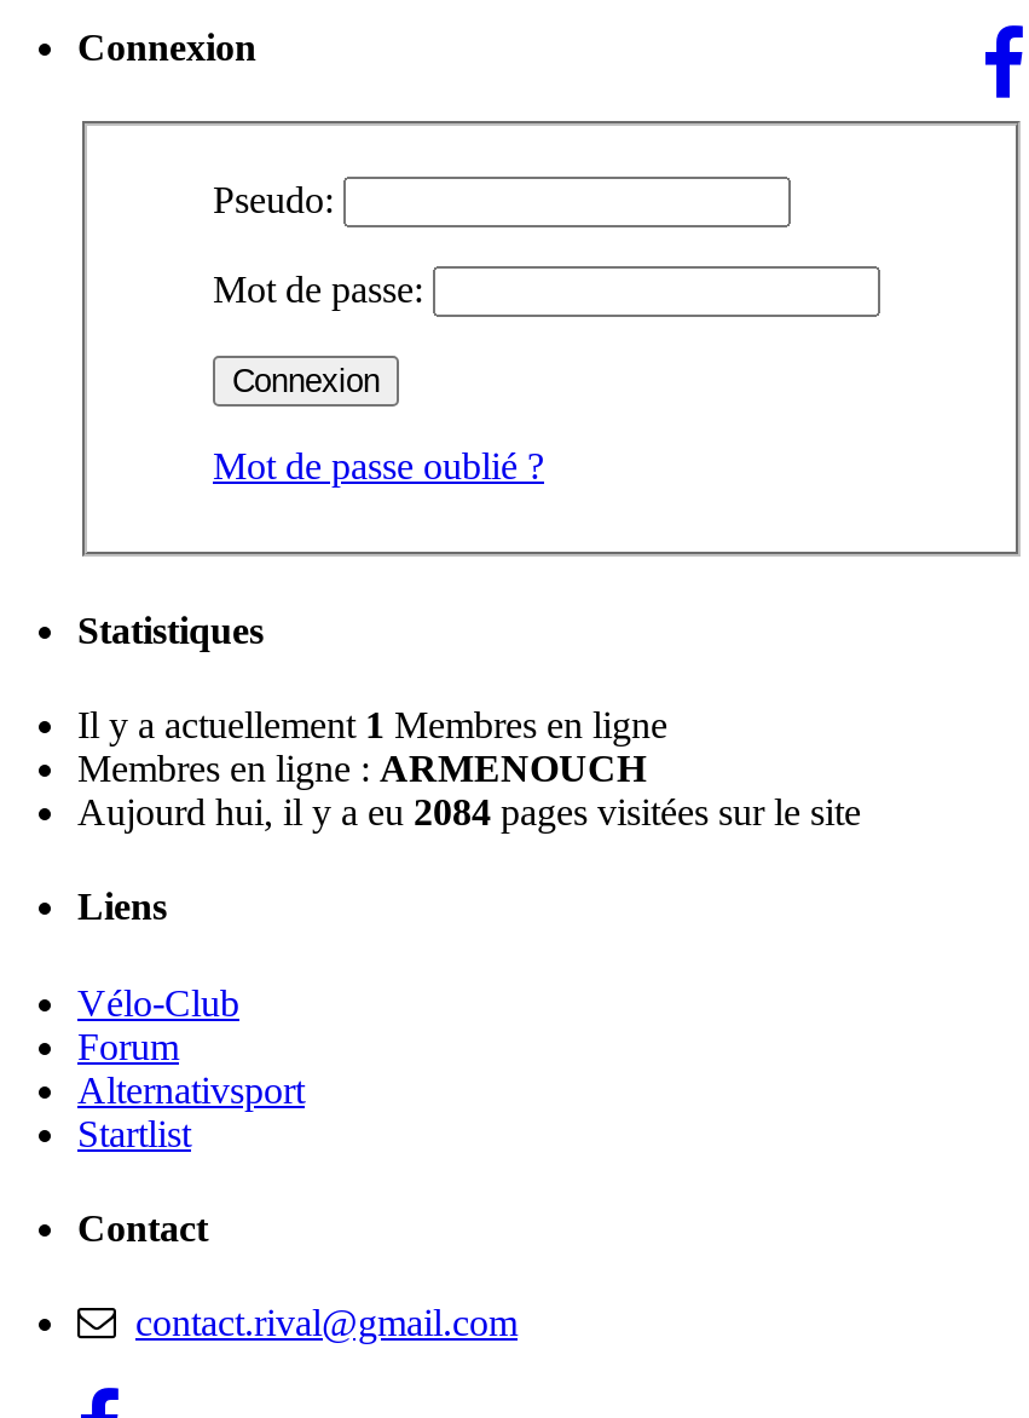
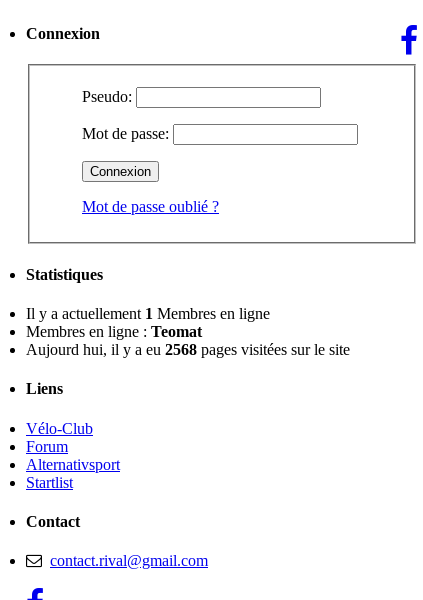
- Membres en ligne : ARMENOUCH
+ Membres en ligne : Teomat

- Aujourd hui, il y a eu 2084 pages visitées sur le site
+ Aujourd hui, il y a eu 2568 pages visitées sur le site
